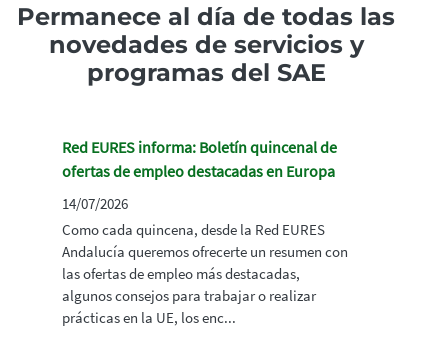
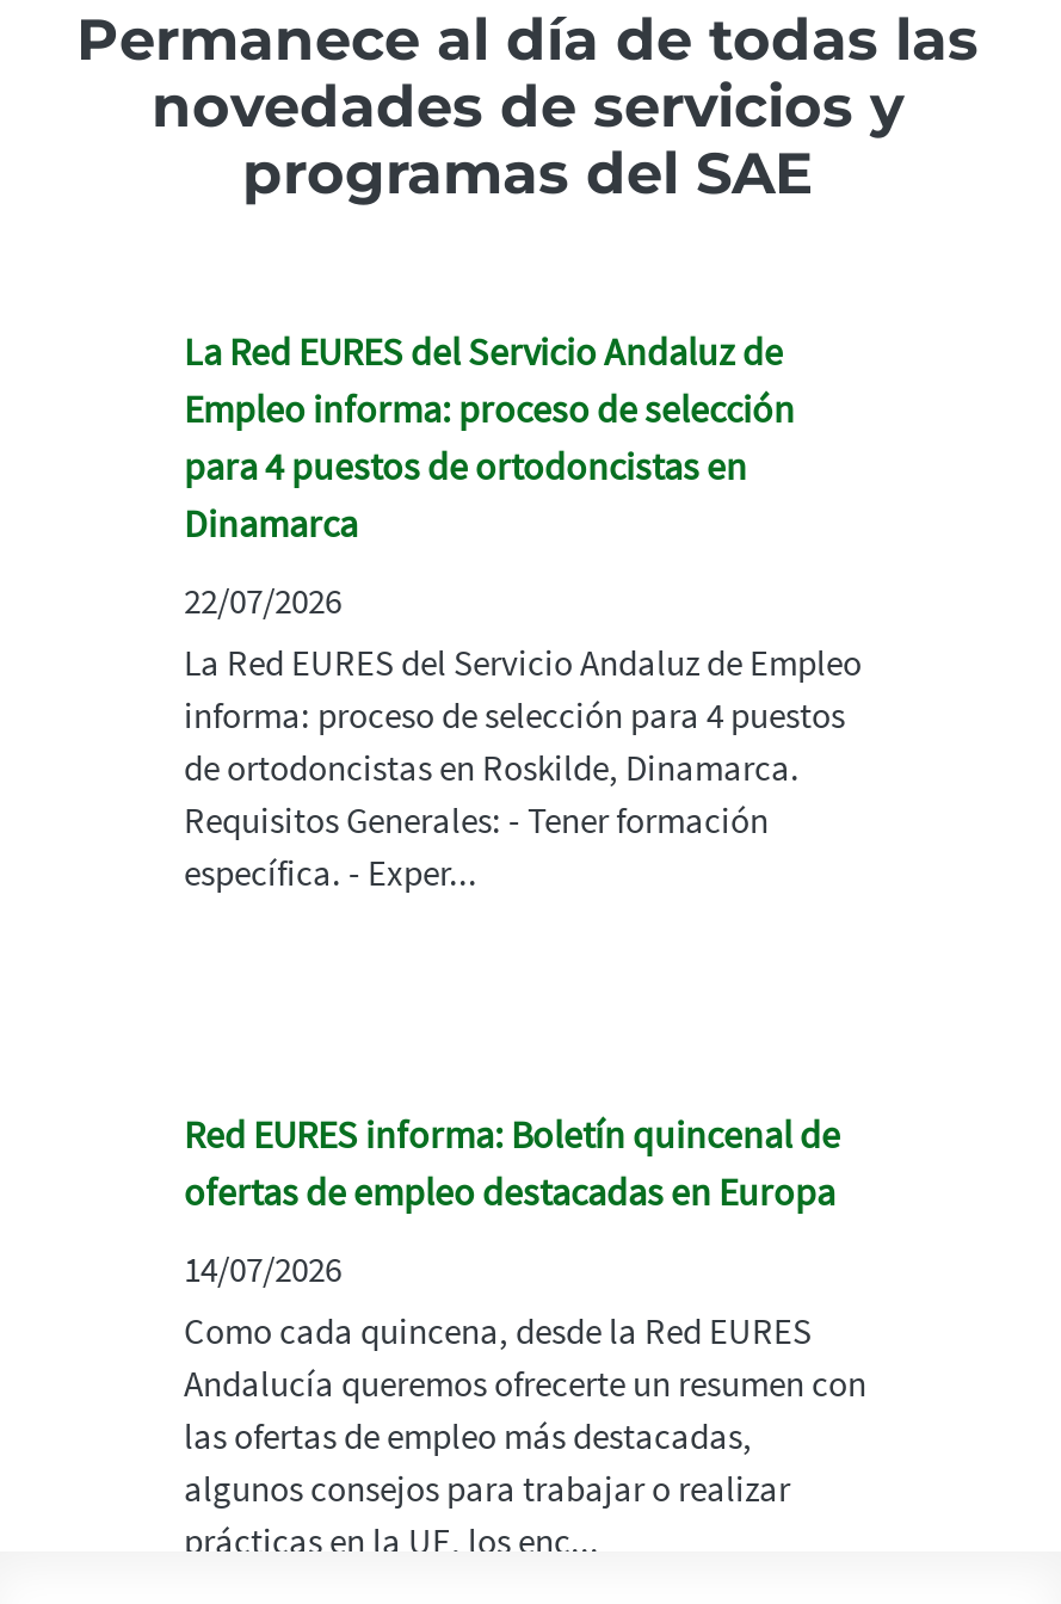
+ La Red EURES del Servicio Andaluz de
+ Empleo informa: proceso de selección
+ para 4 puestos de ortodoncistas en
+ Dinamarca
+ 22/07/2026
+ La Red EURES del Servicio Andaluz de Empleo
+ informa: proceso de selección para 4 puestos
+ de ortodoncistas en Roskilde, Dinamarca.
+ Requisitos Generales: - Tener formación
+ específica. - Exper...
